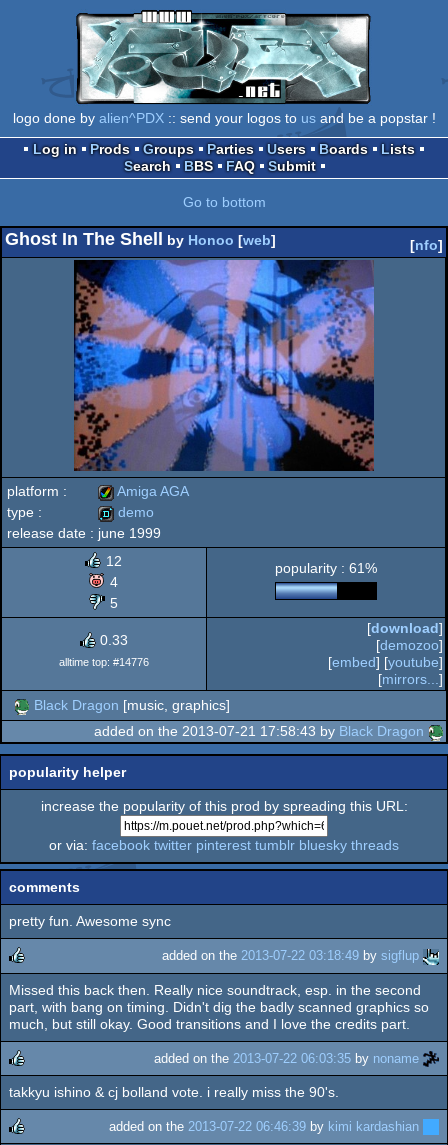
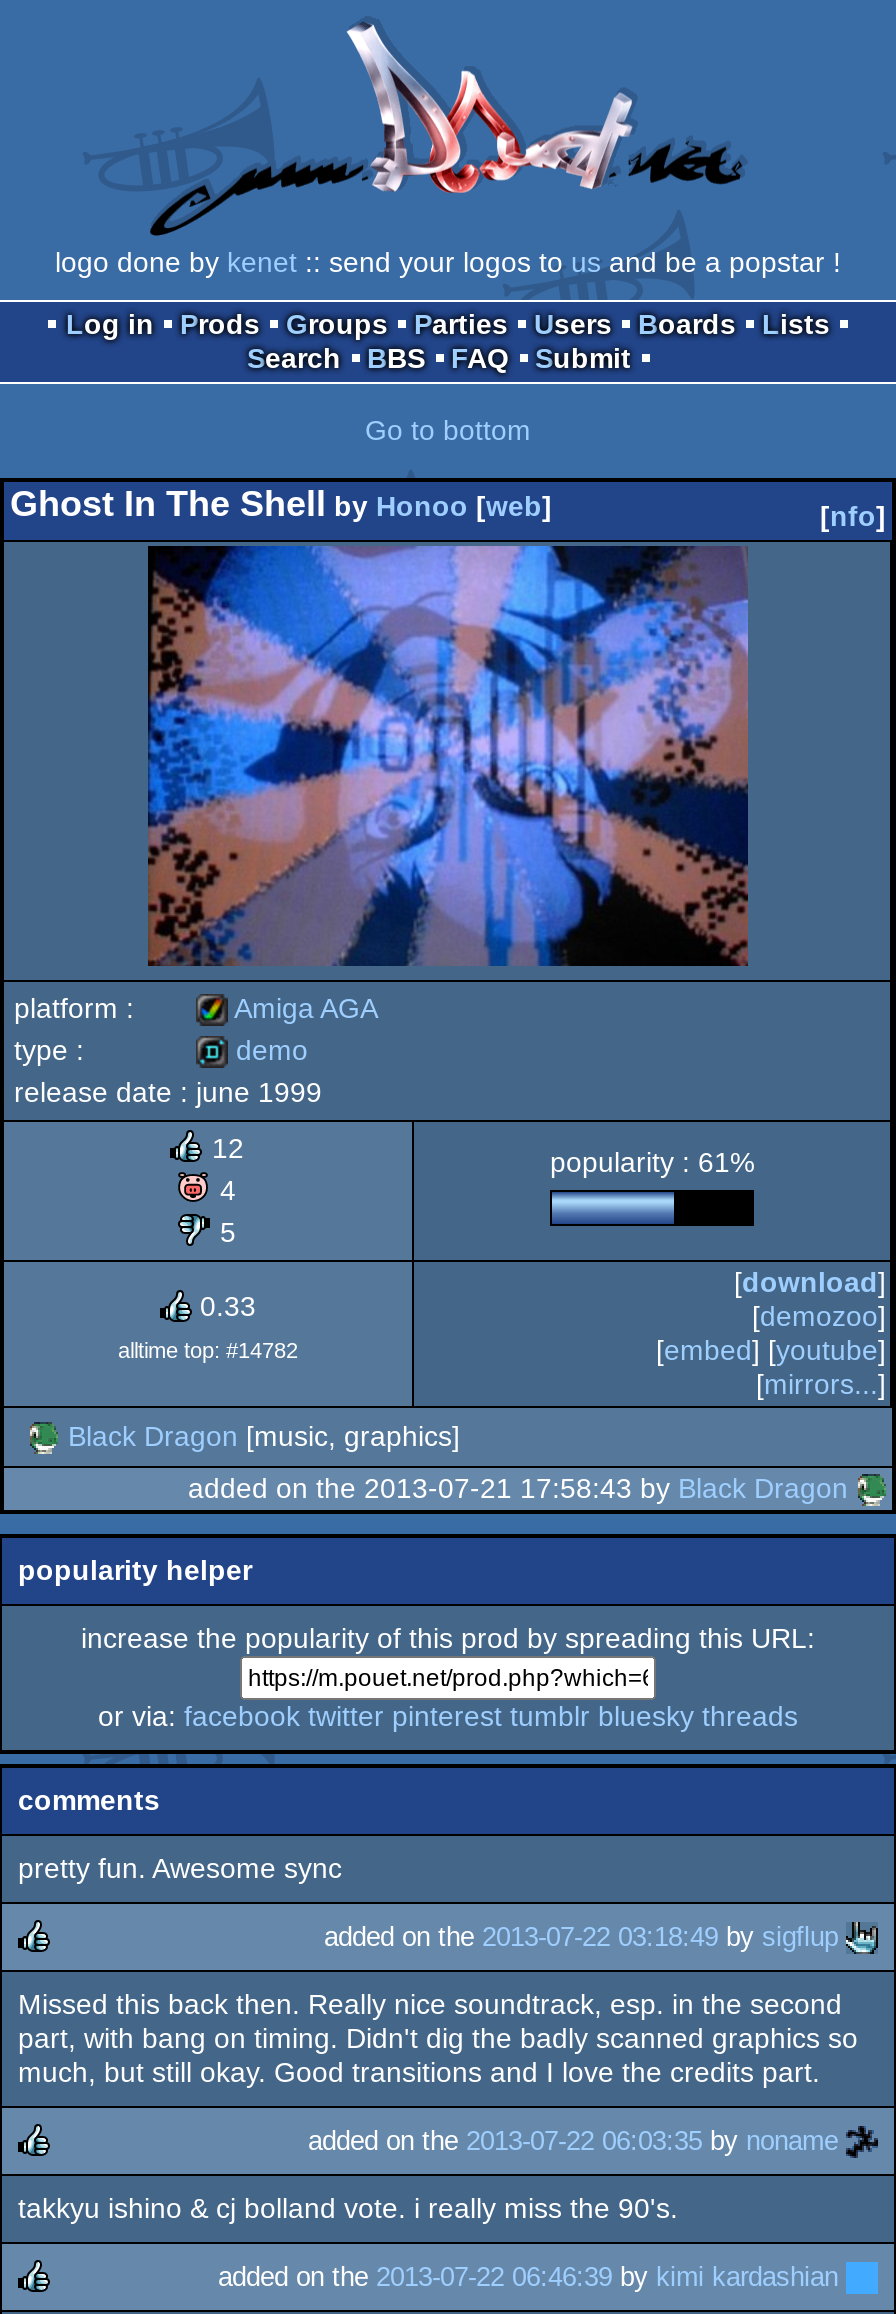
- [image]
- logo done by alien^PDX:: send your logos to us and be a popstar !
+ [image]
+ logo done by kenet:: send your logos to us and be a popstar !

- alltime top: #14776
+ alltime top: #14782
